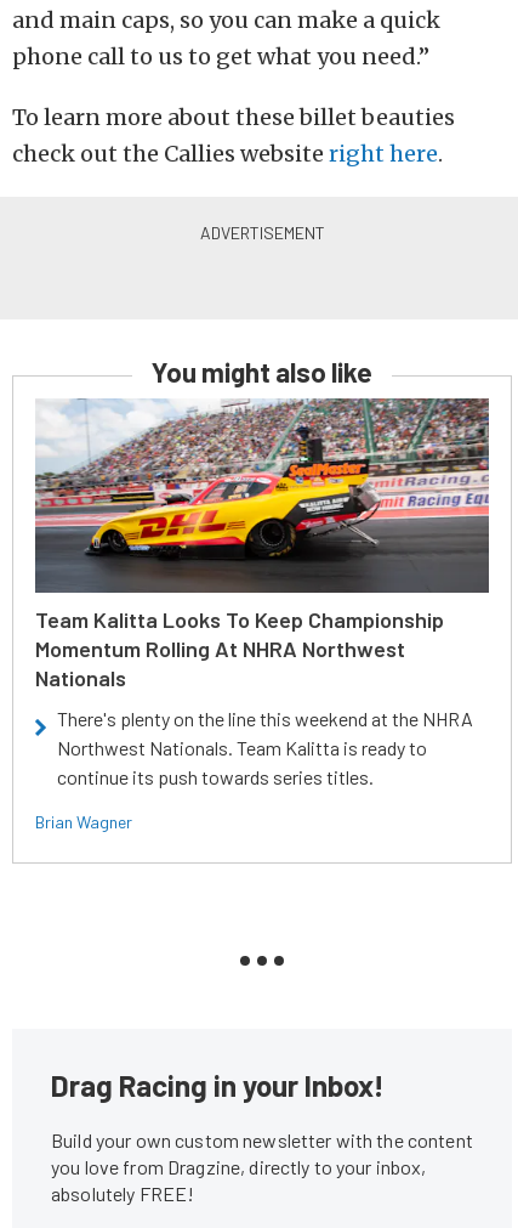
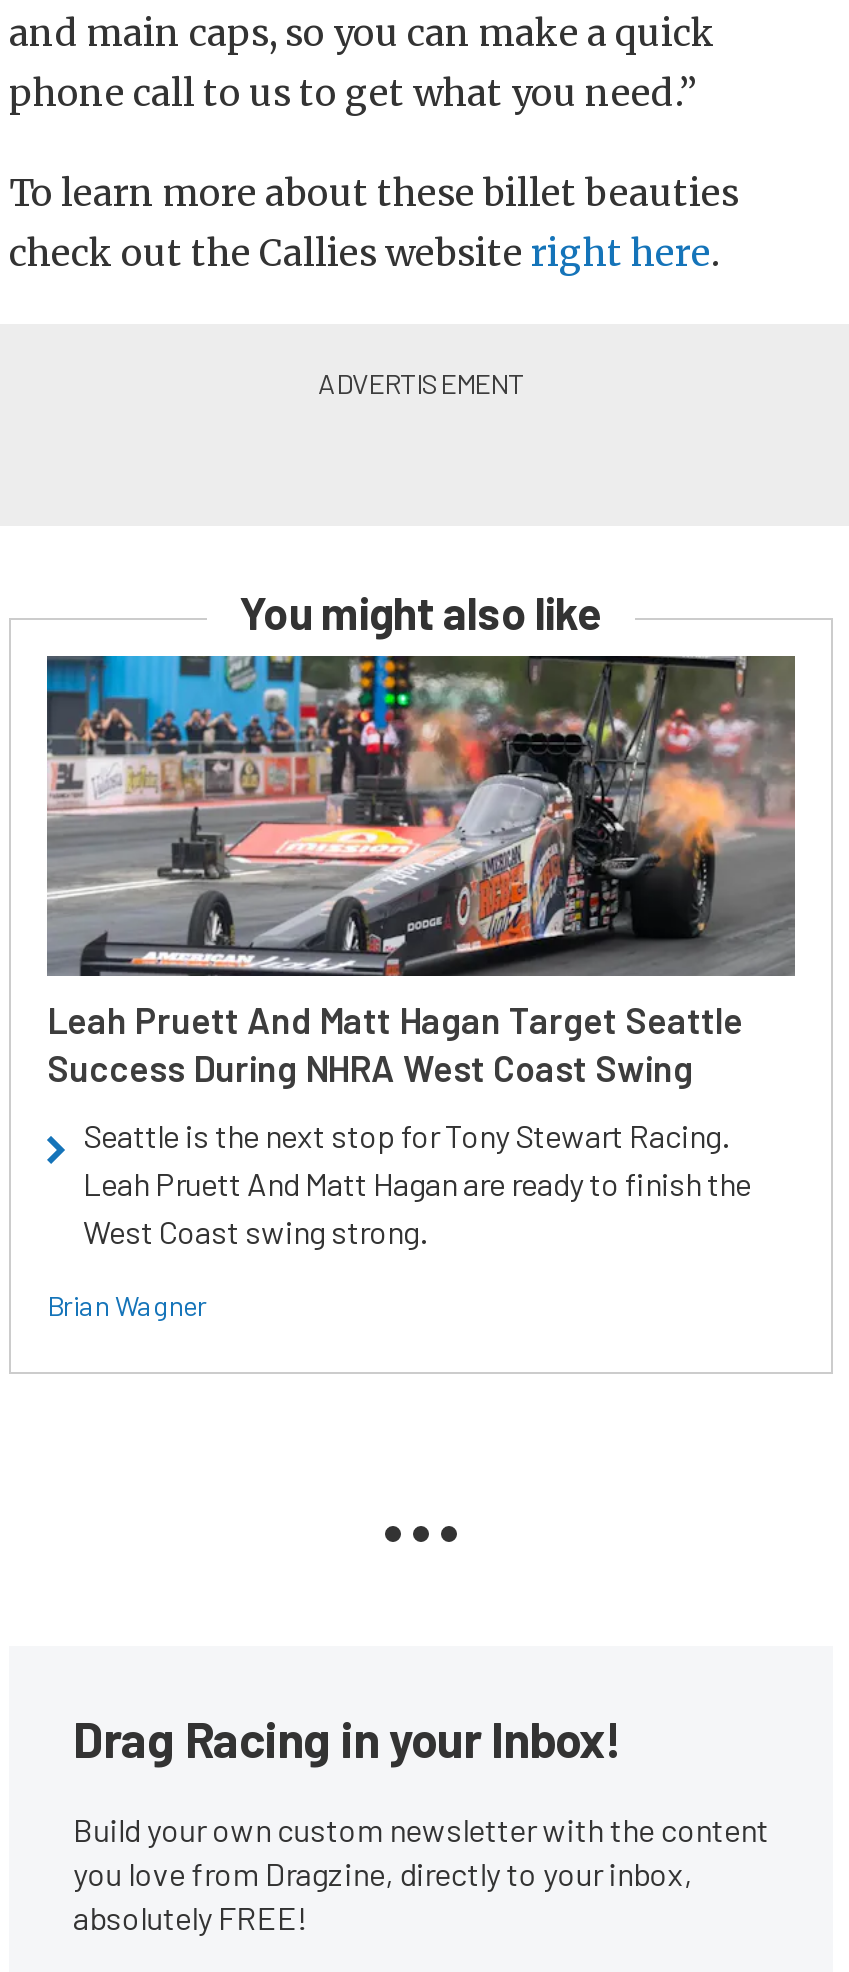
- [image]
- Team Kalitta Looks To Keep Championship
- Momentum Rolling At NHRA Northwest
- Nationals
+ [image]
+ Leah Pruett And Matt Hagan Target Seattle
+ Success During NHRA West Coast Swing

- There's plenty on the line this weekend at the NHRA
- Northwest Nationals. Team Kalitta is ready to
- continue its push towards series titles.
+ Seattle is the next stop for Tony Stewart Racing.
+ Leah Pruett And Matt Hagan are ready to finish the
+ West Coast swing strong.
